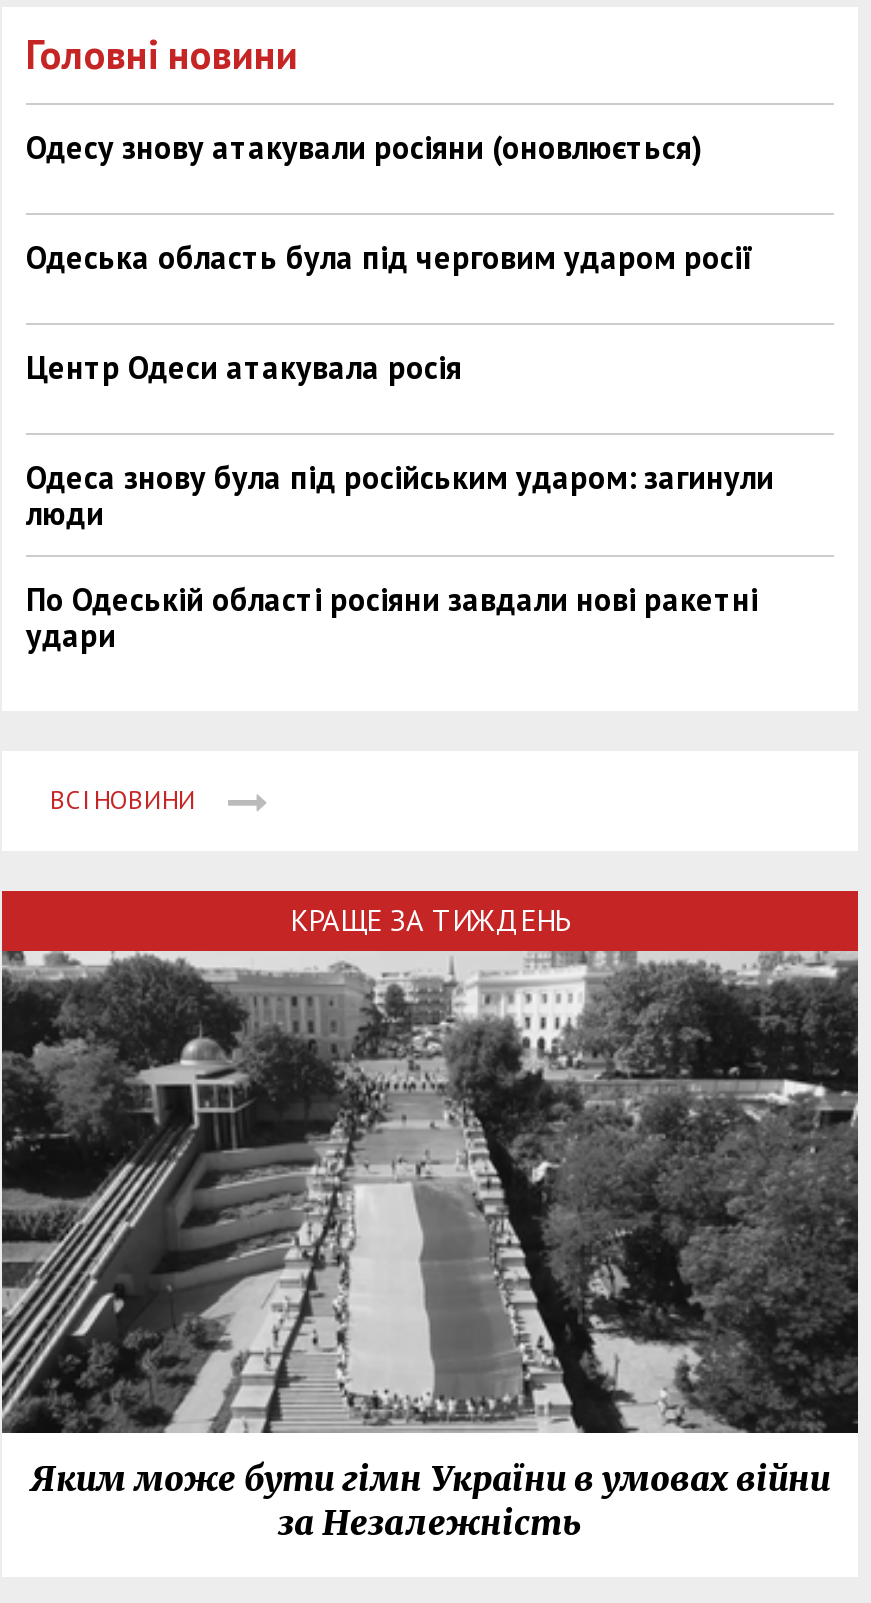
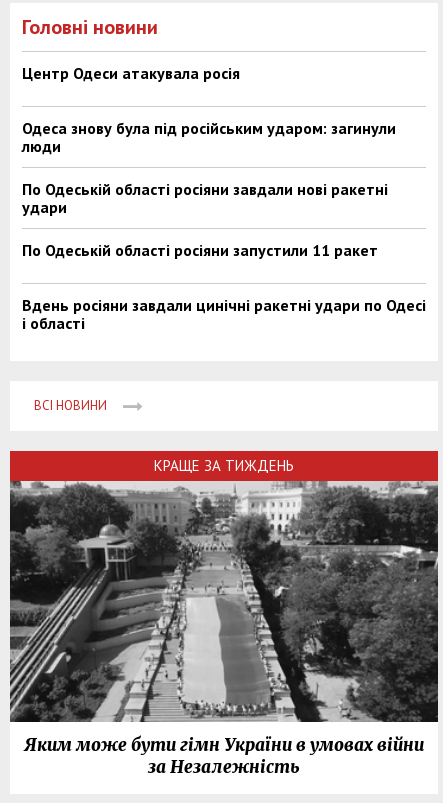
- Одесу знову атакували росіяни (оновлюється)
- Одеська область була під черговим ударом росії

moved up: Центр Одеси атакувала росія | Одеса знову була під російським ударом: загинули | люди | По Одеській області росіяни завдали нові ракетні | удари

+ По Одеській області росіяни запустили 11 ракет
+ Вдень росіяни завдали цинічні ракетні удари по Одесі
+ і області
